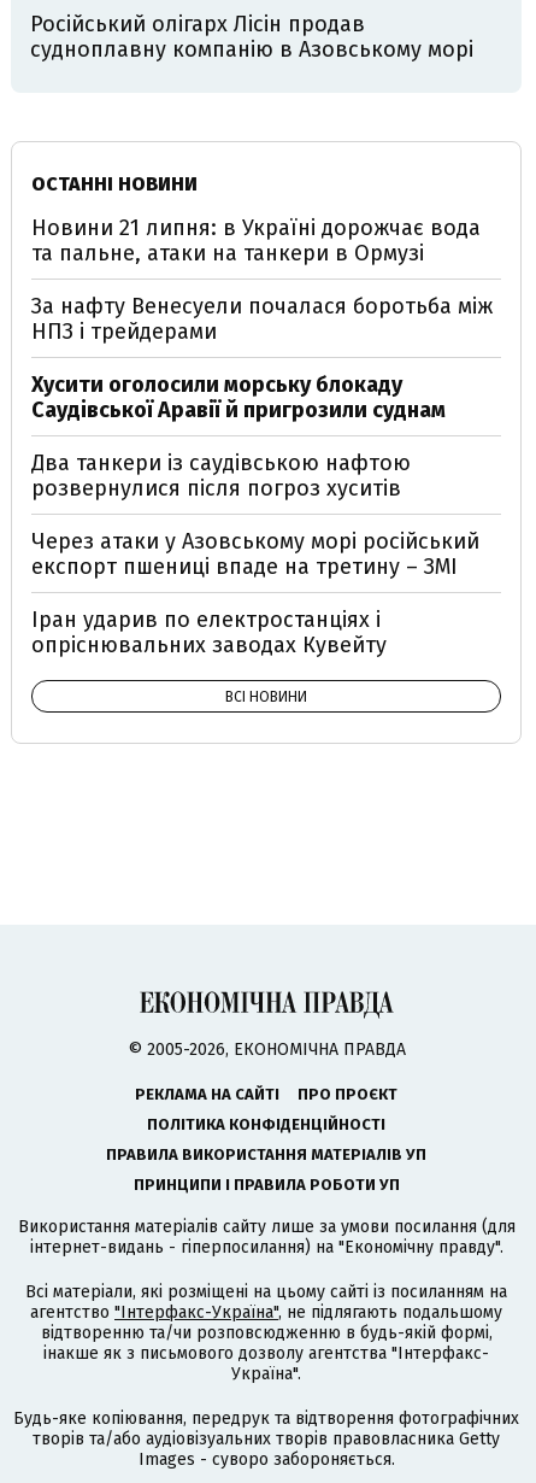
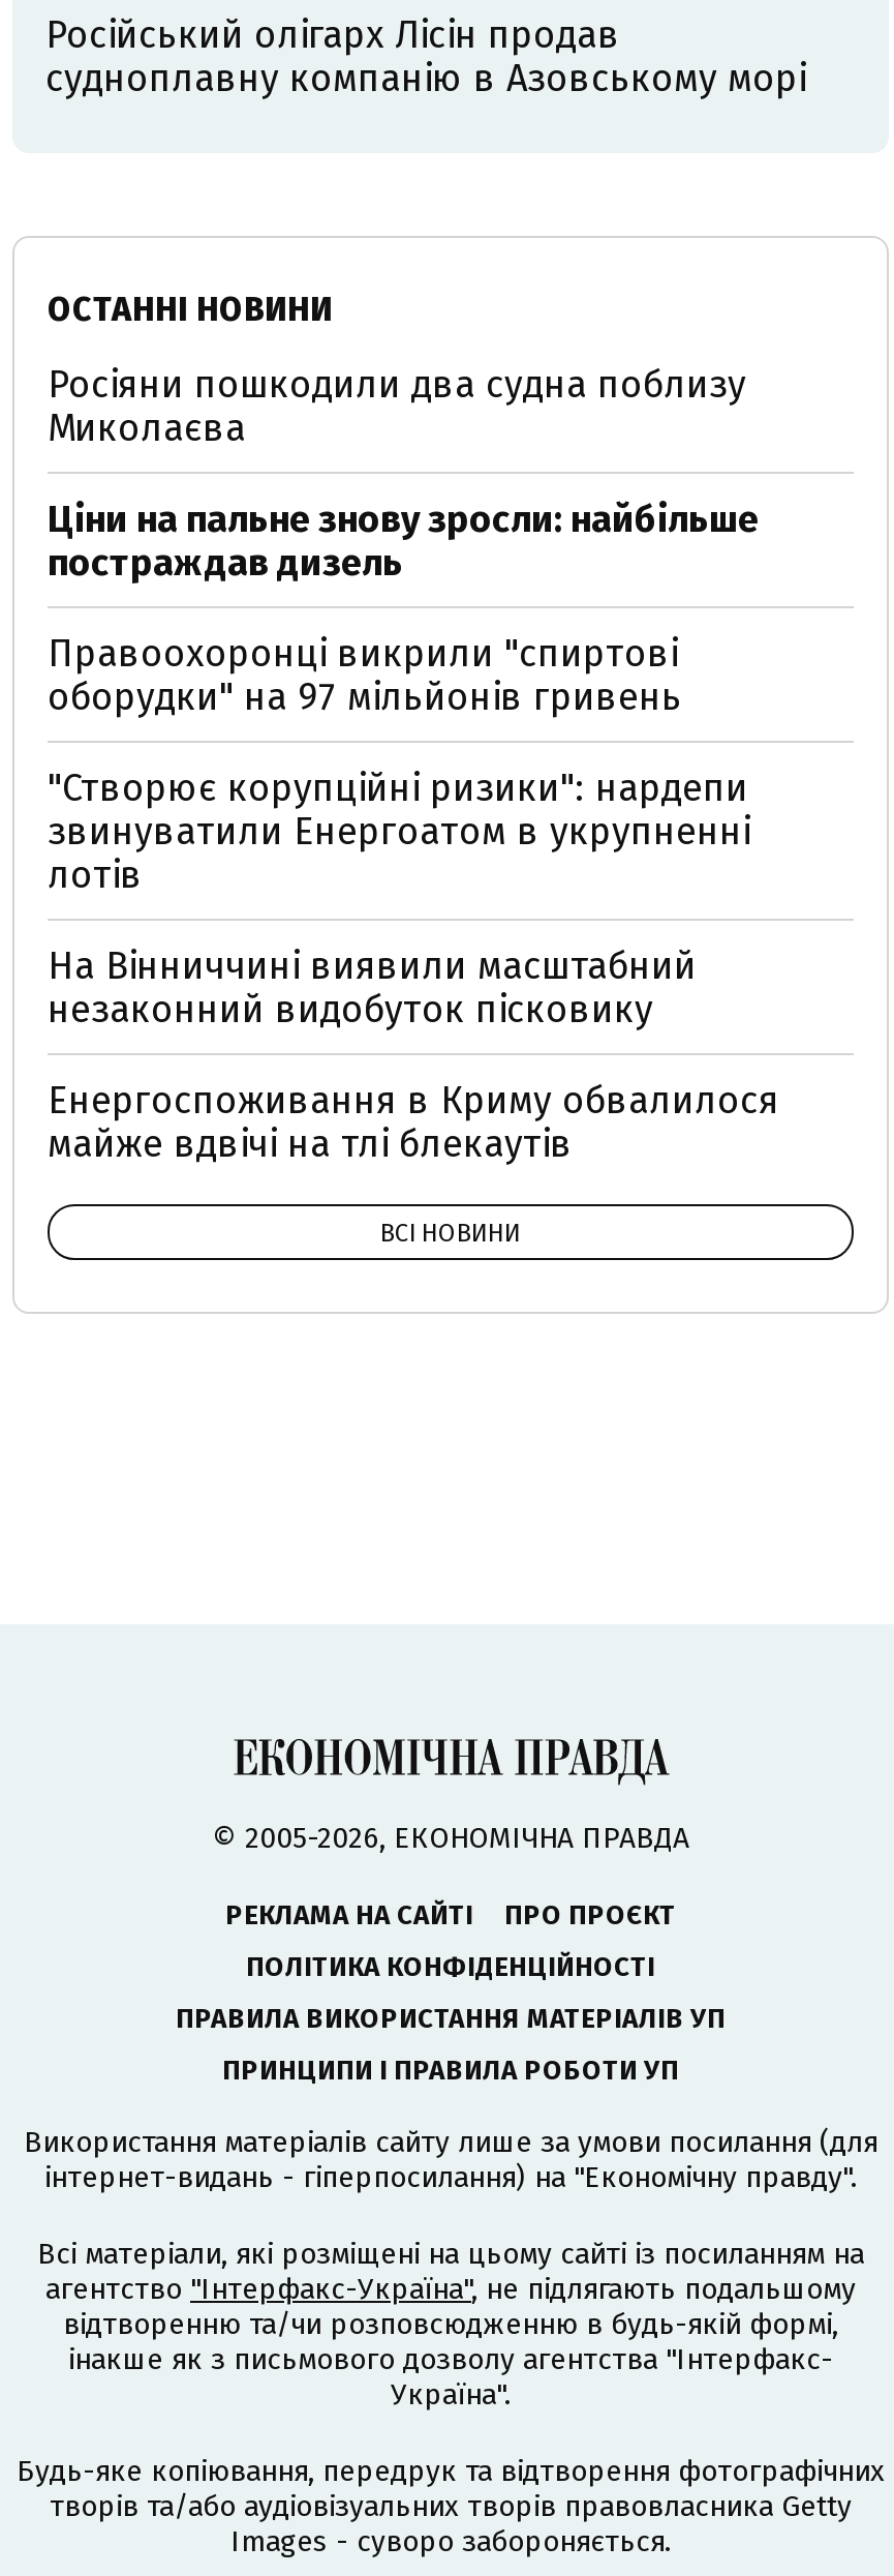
- Новини 21 липня: в Україні дорожчає вода
- та пальне, атаки на танкери в Ормузі
+ Росіяни пошкодили два судна поблизу
+ Миколаєва

- За нафту Венесуели почалася боротьба між
- НПЗ і трейдерами
+ Ціни на пальне знову зросли: найбільше
+ постраждав дизель

- Хусити оголосили морську блокаду
- Саудівської Аравії й пригрозили суднам
+ Правоохоронці викрили "спиртові
+ оборудки" на 97 мільйонів гривень

- Два танкери із саудівською нафтою
- розвернулися після погроз хуситів
+ "Створює корупційні ризики": нардепи
+ звинуватили Енергоатом в укрупненні
+ лотів

- Через атаки у Азовському морі російський
- експорт пшениці впаде на третину – ЗМІ
+ На Вінниччині виявили масштабний
+ незаконний видобуток пісковику

- Іран ударив по електростанціях і
- опріснювальних заводах Кувейту
+ Енергоспоживання в Криму обвалилося
+ майже вдвічі на тлі блекаутів
